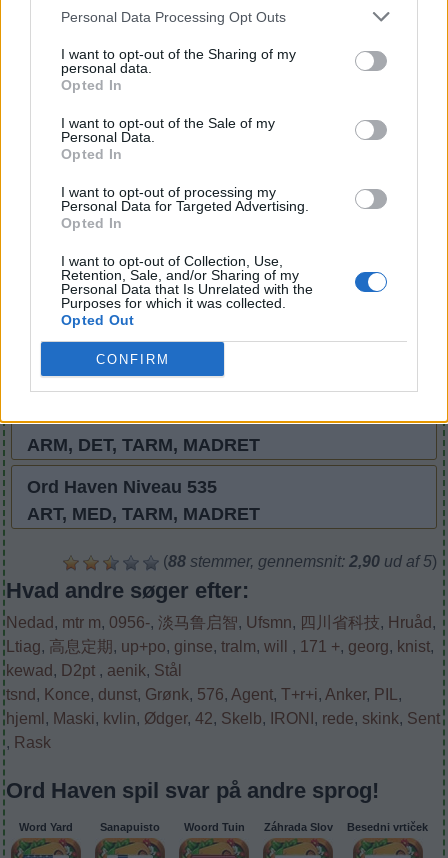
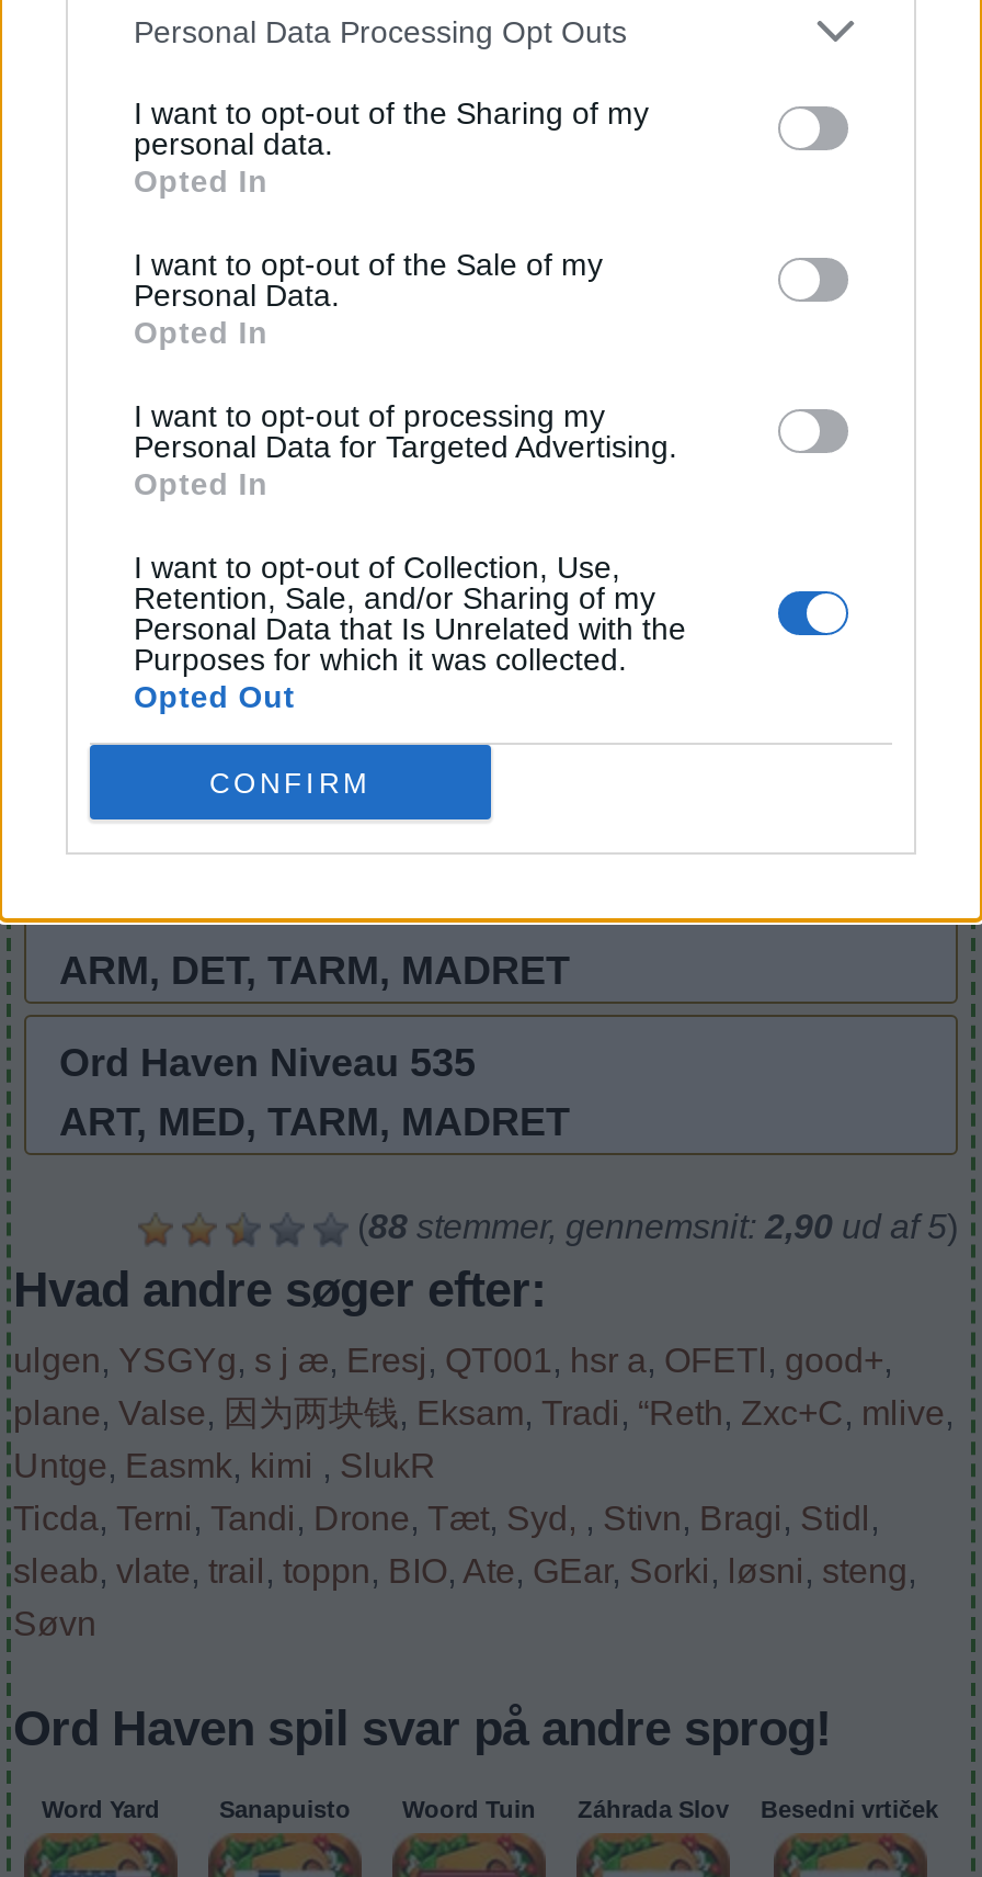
- Nedad, mtr m, 0956-,淡马鲁启智, Ufsmn,四川省科技, Hruåd,
- Ltiag,高息定期, up+po, ginse, tralm, will, 171 +, georg, knist,
- kewad, D2pt, aenik, Stål
- tsnd, Konce, dunst, Grønk, 576, Agent, T+r+i, Anker, PIL,
- hjeml, Maski, kvlin, Ødger, 42, Skelb, IRONI, rede, skink, Sent
- , Rask
+ ulgen, YSGYg, s j æ, Eresj, QT001, hsr a, OFETl, good+,
+ plane, Valse,因为两块钱, Eksam, Tradi, “Reth, Zxc+C, mlive,
+ Untge, Easmk, kimi, SlukR
+ Ticda, Terni, Tandi, Drone, Tæt, Syd,, Stivn, Bragi, Stidl,
+ sleab, vlate, trail, toppn, BIO, Ate, GEar, Sorki, løsni, steng,
+ Søvn
